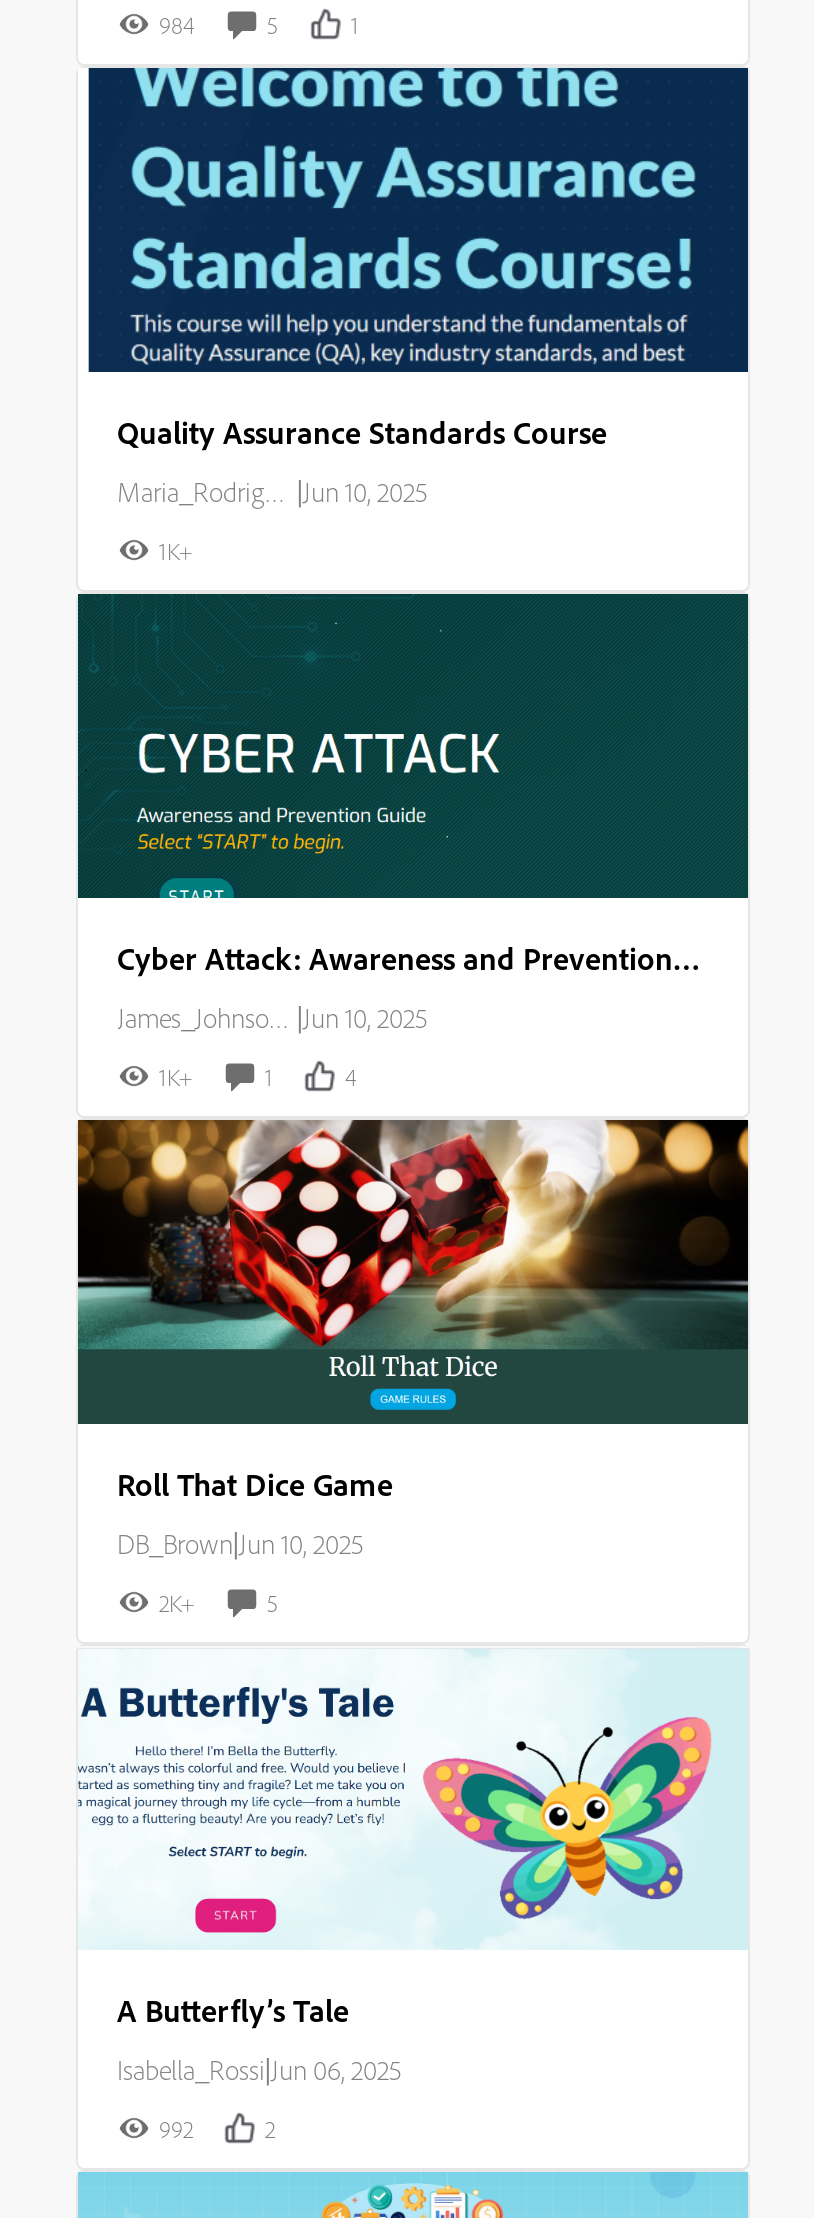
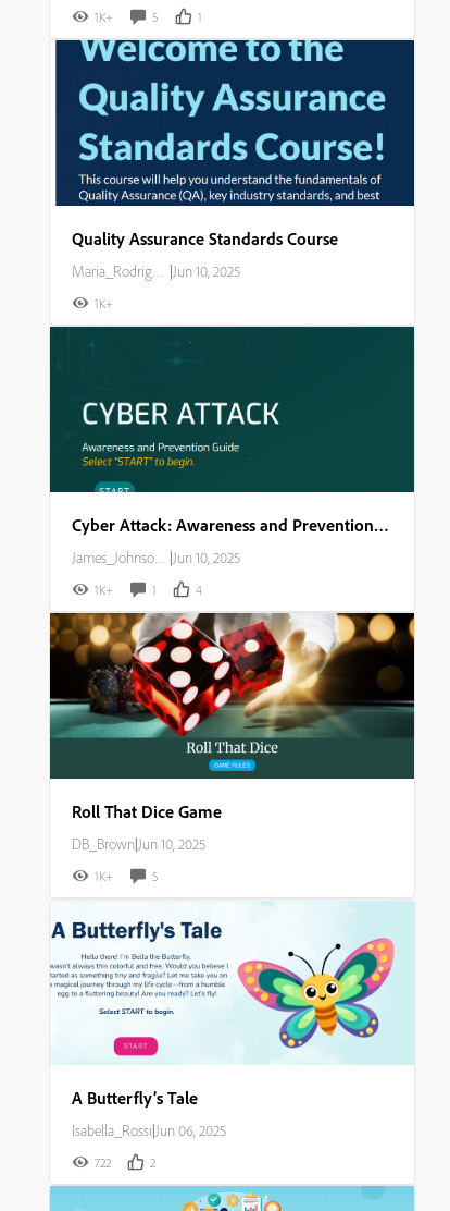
- 984
+ 1K+

- 2K+
+ 1K+

- 992
+ 722
